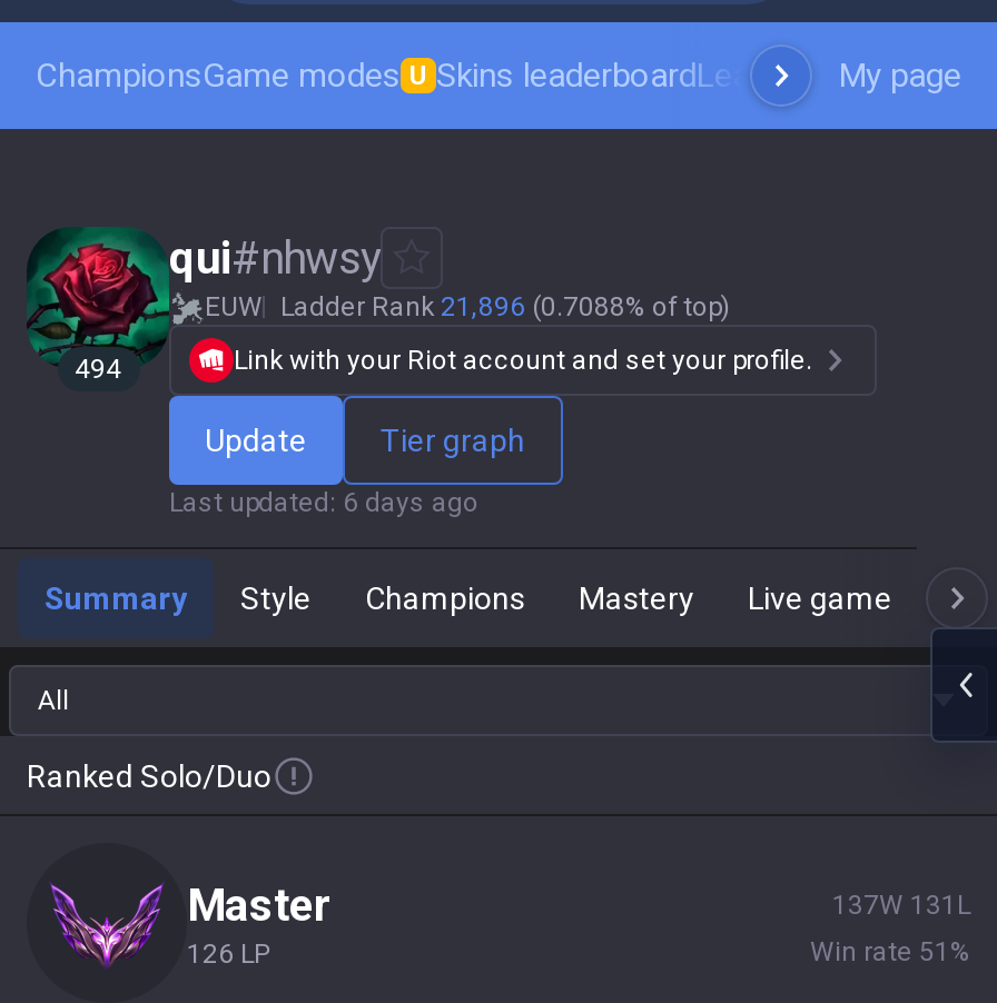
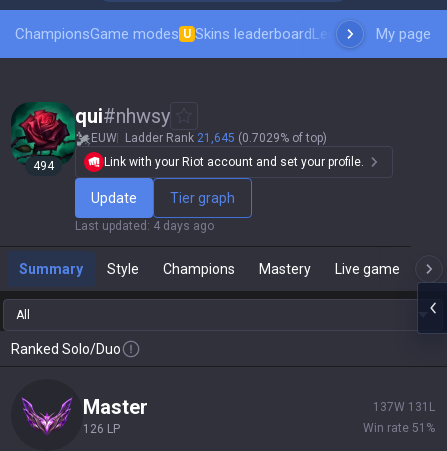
- EUW Ladder Rank 21,896 (0.7088% of top)
+ EUW Ladder Rank 21,645 (0.7029% of top)

- Last updated: 6 days ago
+ Last updated: 4 days ago
